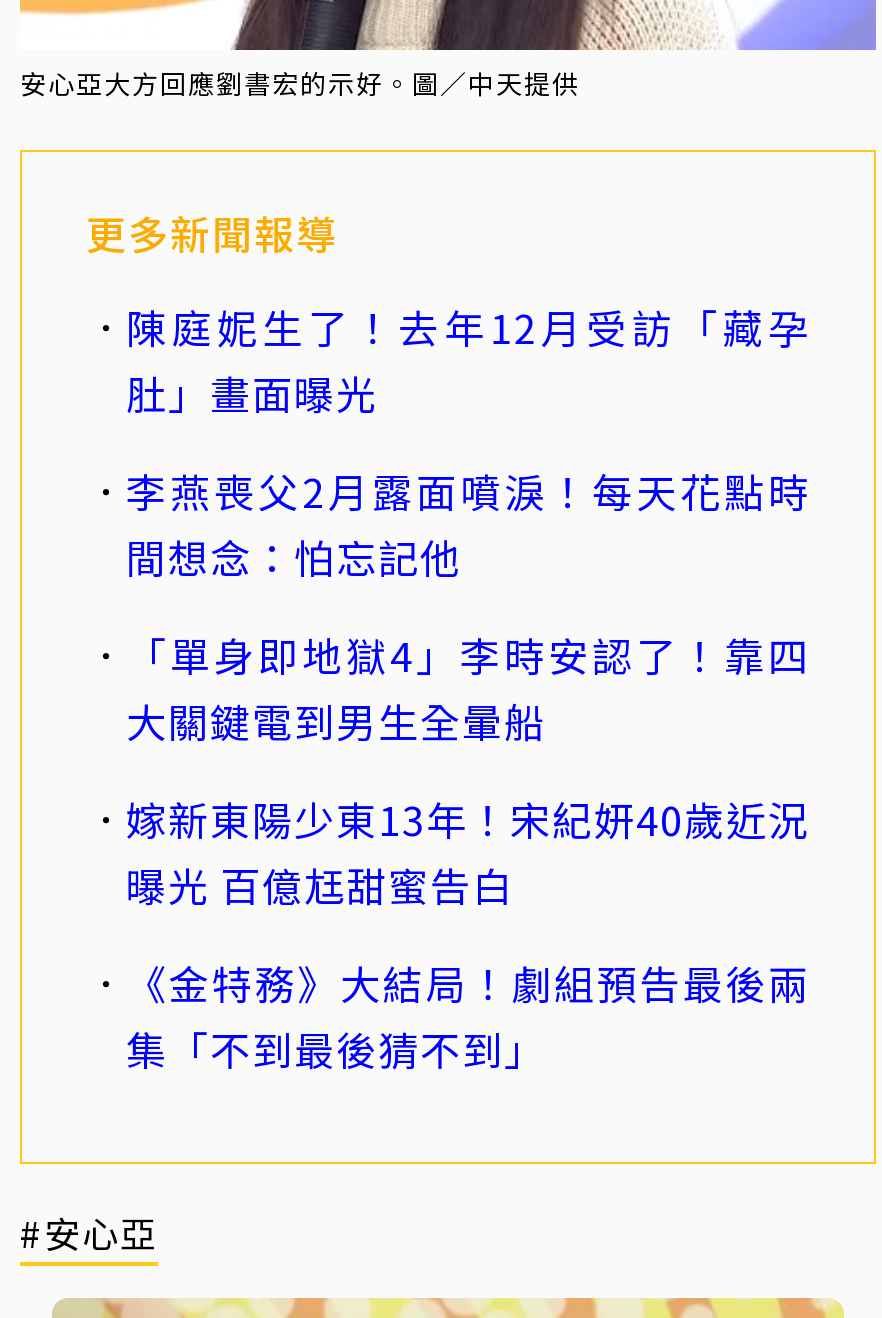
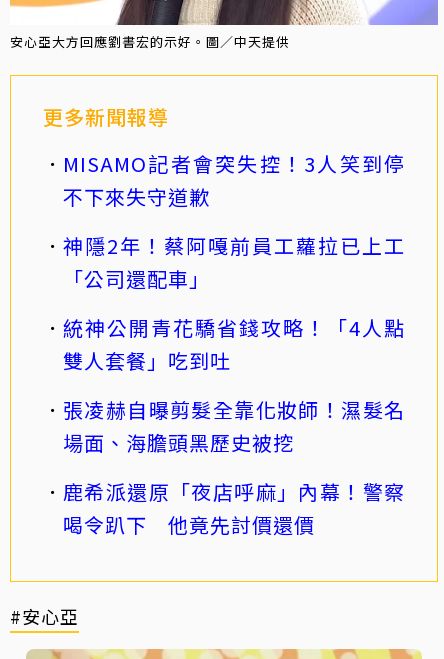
- 陳庭妮生了！去年12月受訪「藏孕
- 肚」畫面曝光
+ MISAMO記者會突失控！3人笑到停
+ 不下來失守道歉

- 李燕喪父2月露面噴淚！每天花點時
- 間想念：怕忘記他
+ 神隱2年！蔡阿嘎前員工蘿拉已上工
+ 「公司還配車」

- 「單身即地獄4」李時安認了！靠四
- 大關鍵電到男生全暈船
+ 統神公開青花驕省錢攻略！「4人點
+ 雙人套餐」吃到吐

- 嫁新東陽少東13年！宋紀妍40歲近況
- 曝光 百億尪甜蜜告白
+ 張凌赫自曝剪髮全靠化妝師！濕髮名
+ 場面、海膽頭黑歷史被挖

- 《金特務》大結局！劇組預告最後兩
- 集「不到最後猜不到」
+ 鹿希派還原「夜店呼麻」內幕！警察
+ 喝令趴下 他竟先討價還價
